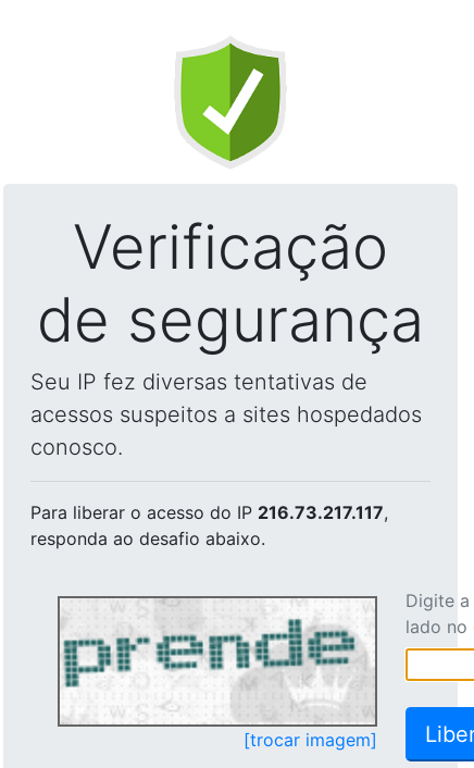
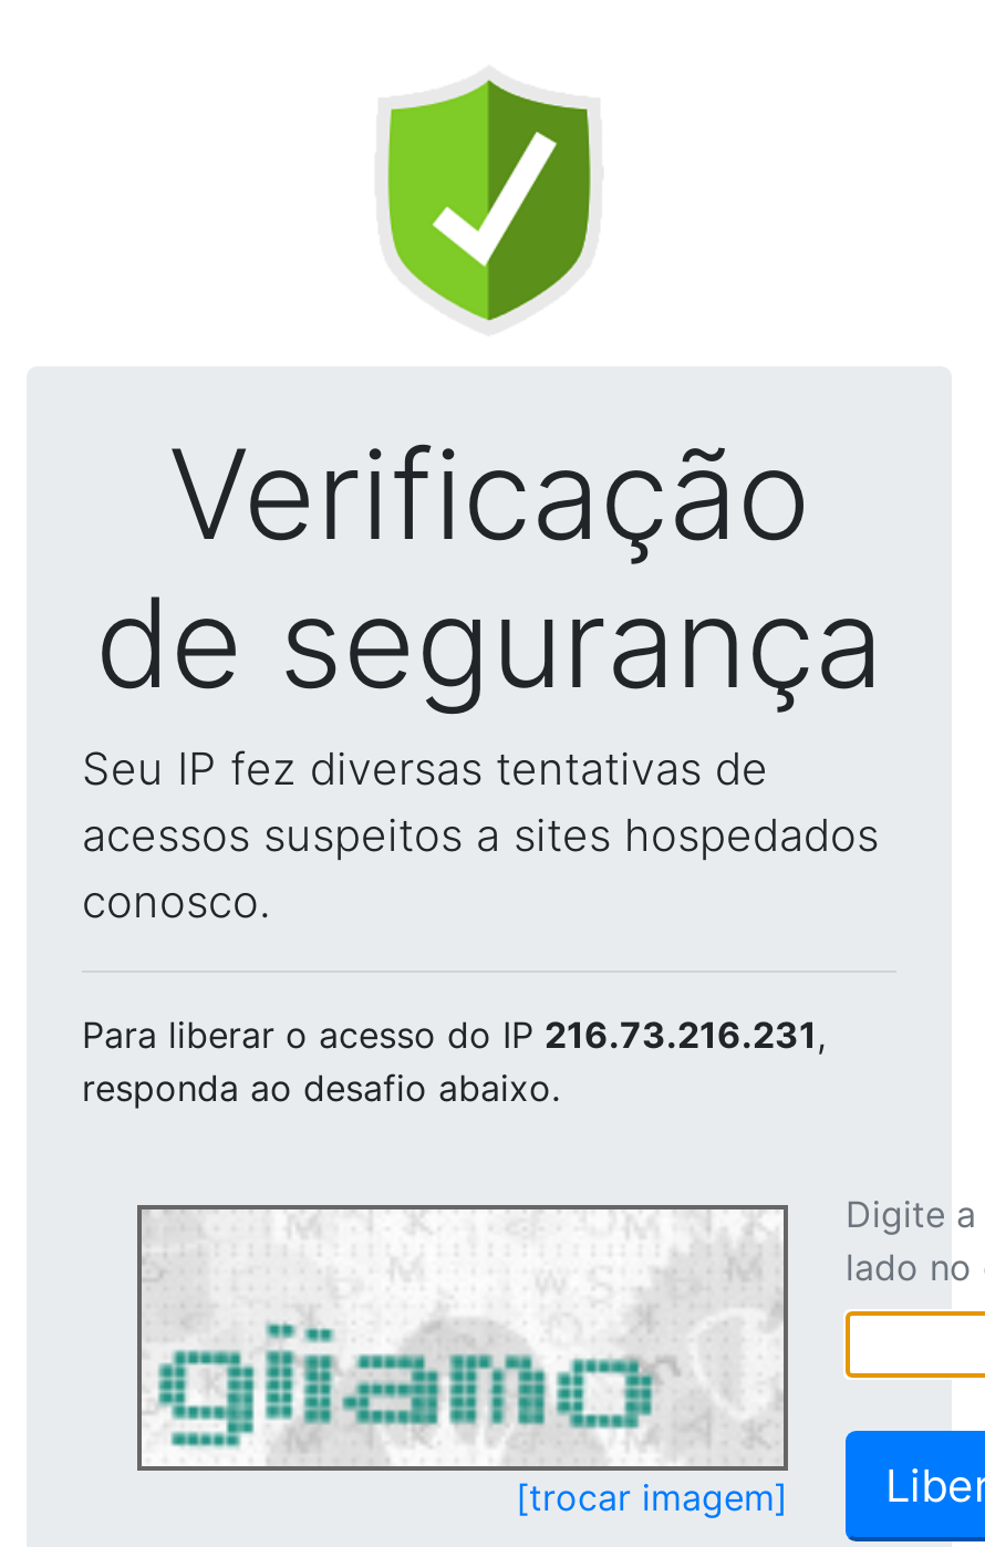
- Para liberar o acesso do IP 216.73.217.117,
+ Para liberar o acesso do IP 216.73.216.231,

- [image]
+ [image]
